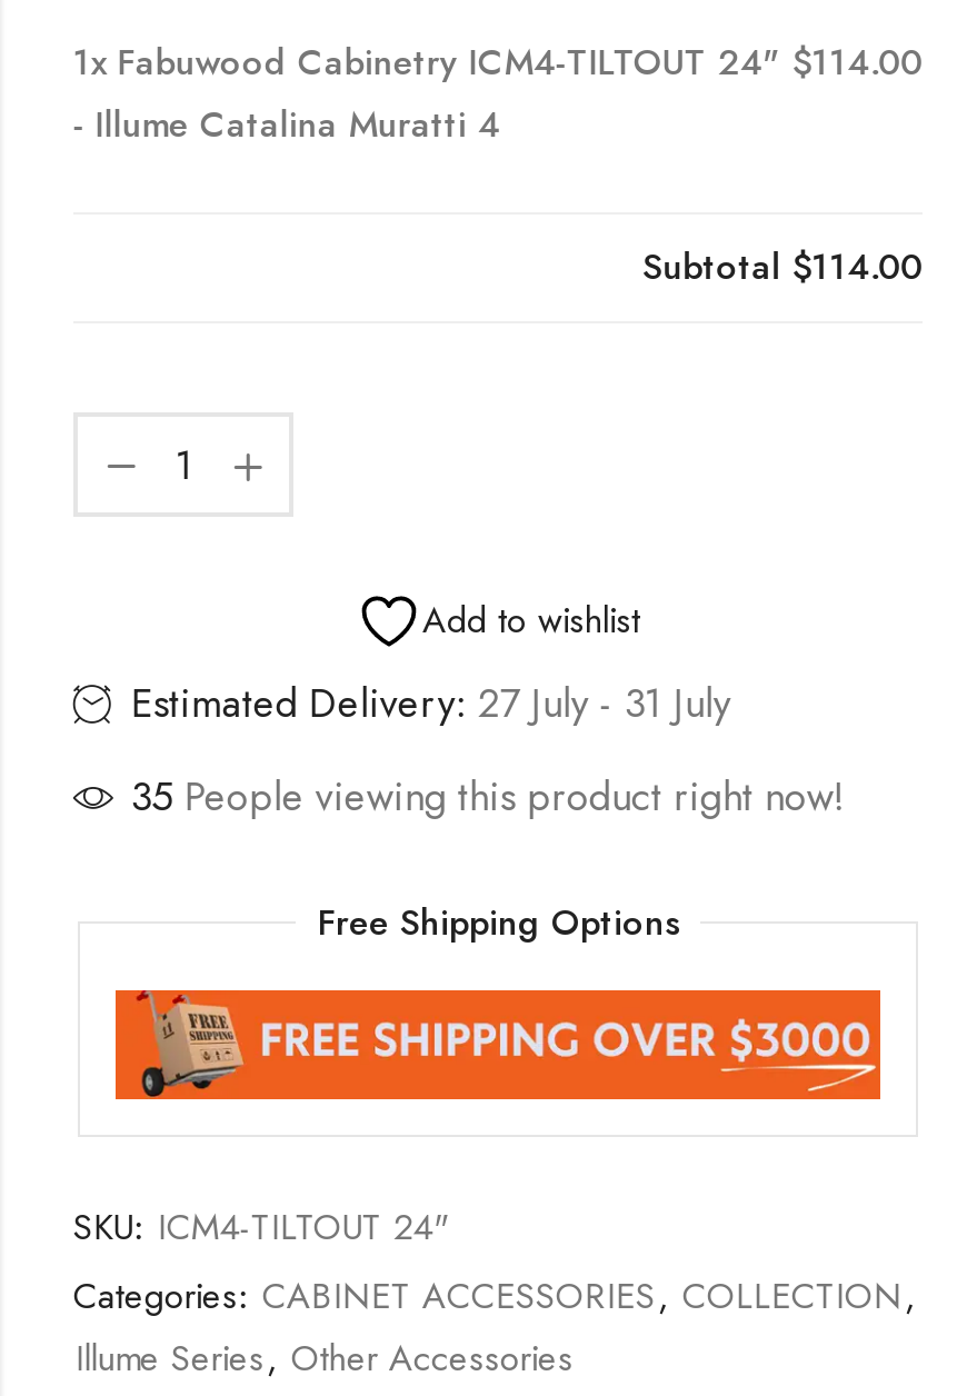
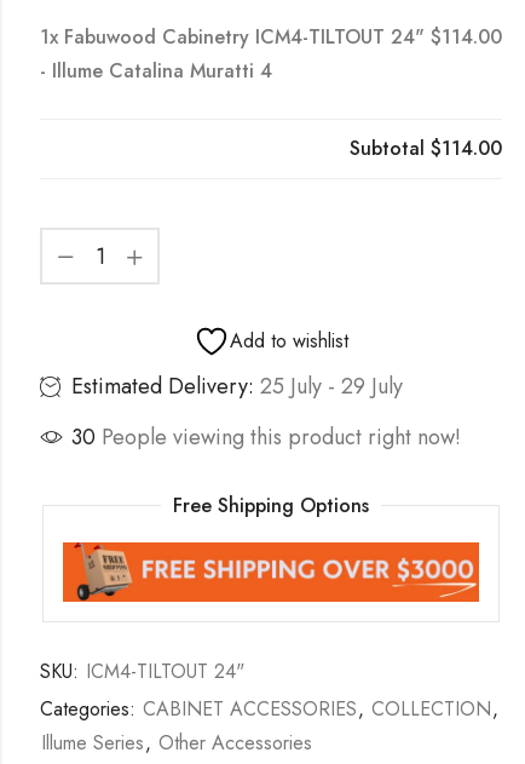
- Estimated Delivery: 27 July - 31 July
+ Estimated Delivery: 25 July - 29 July

- 35 People viewing this product right now!
+ 30 People viewing this product right now!
